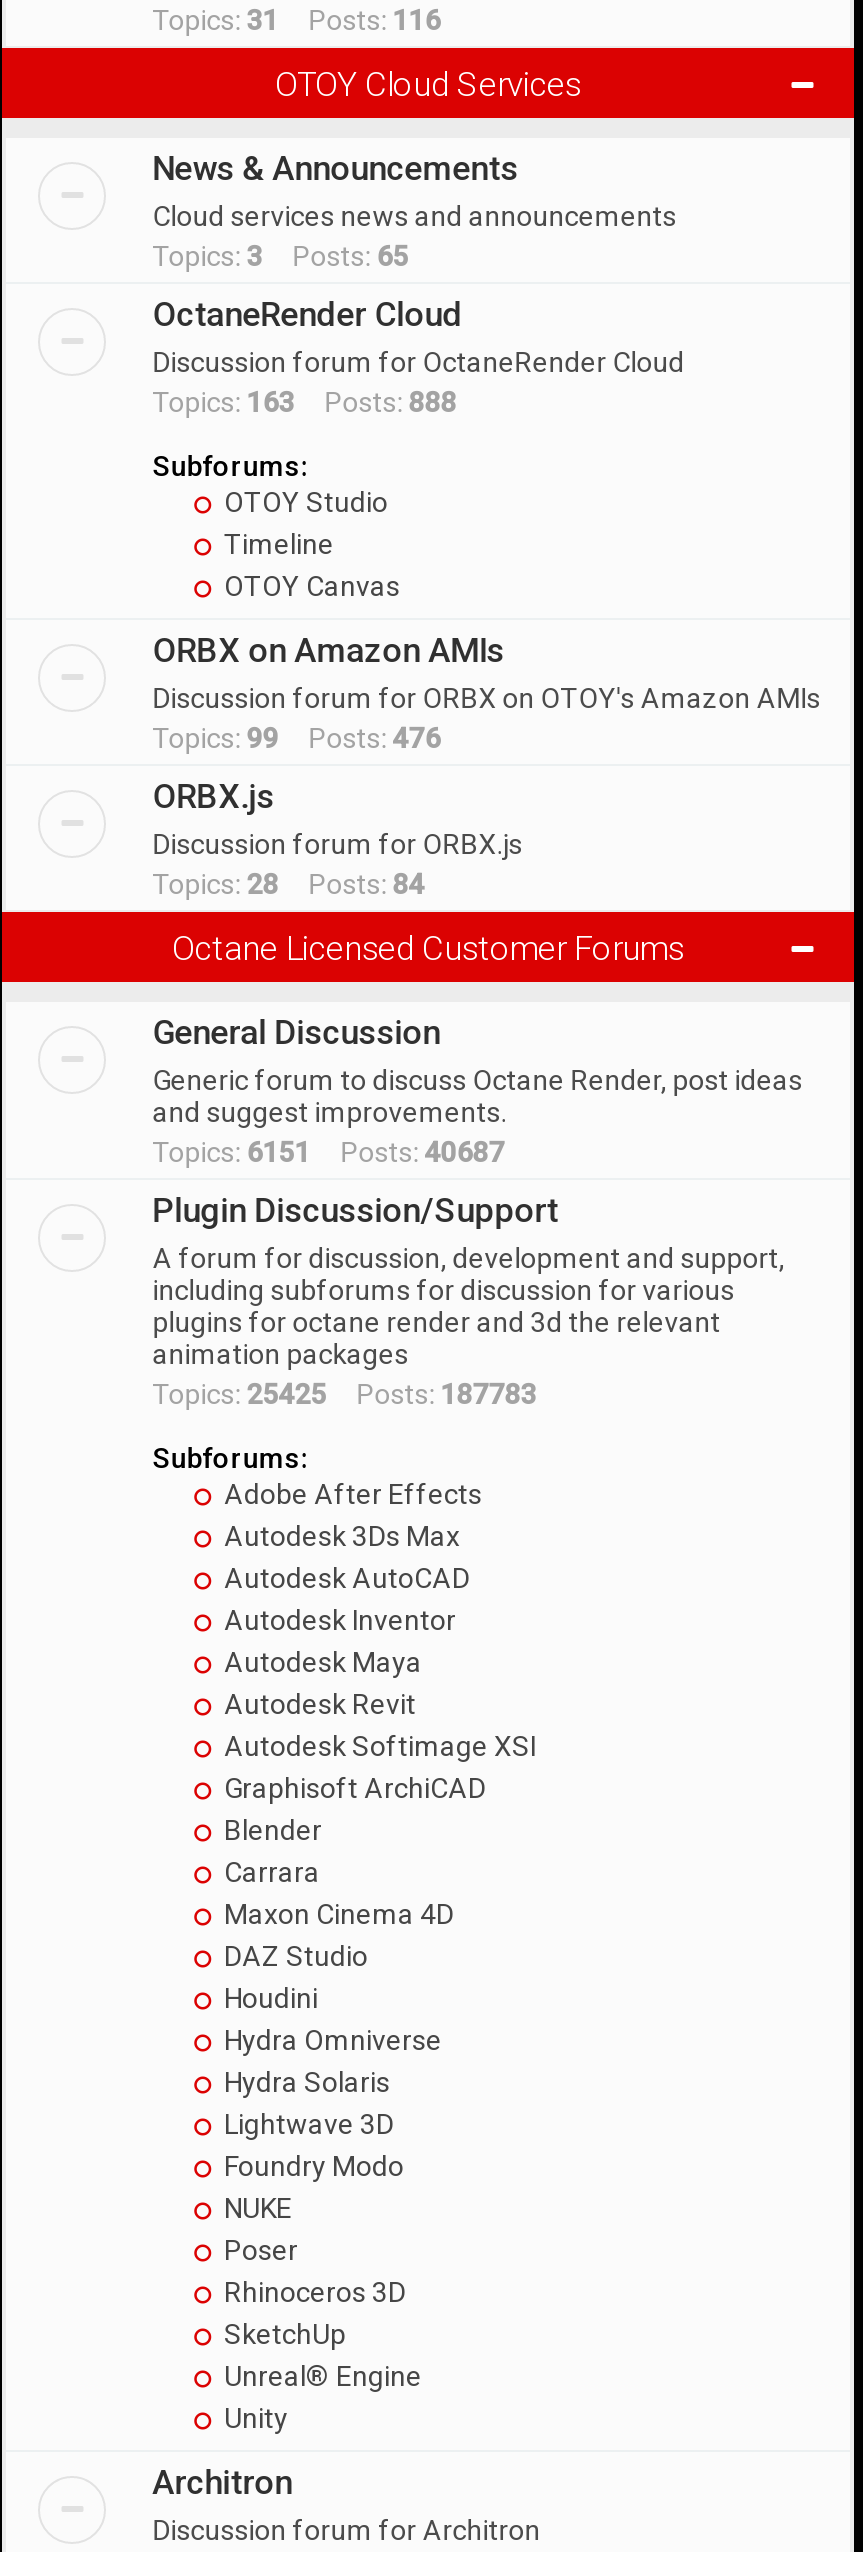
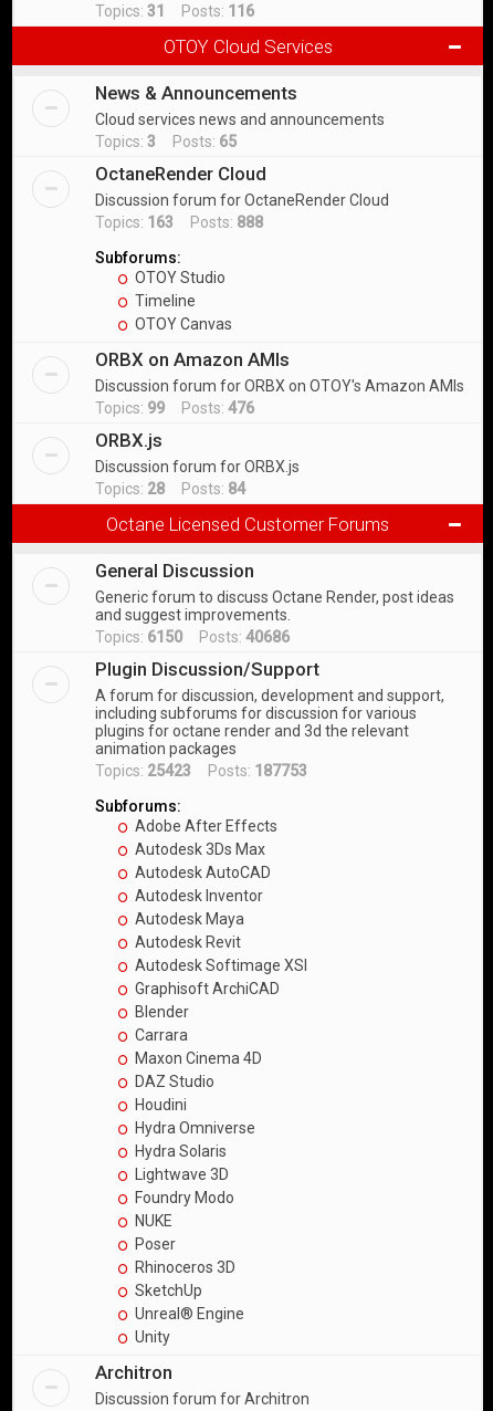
- Topics: 6151 Posts: 40687
+ Topics: 6150 Posts: 40686

- Topics: 25425 Posts: 187783
+ Topics: 25423 Posts: 187753
